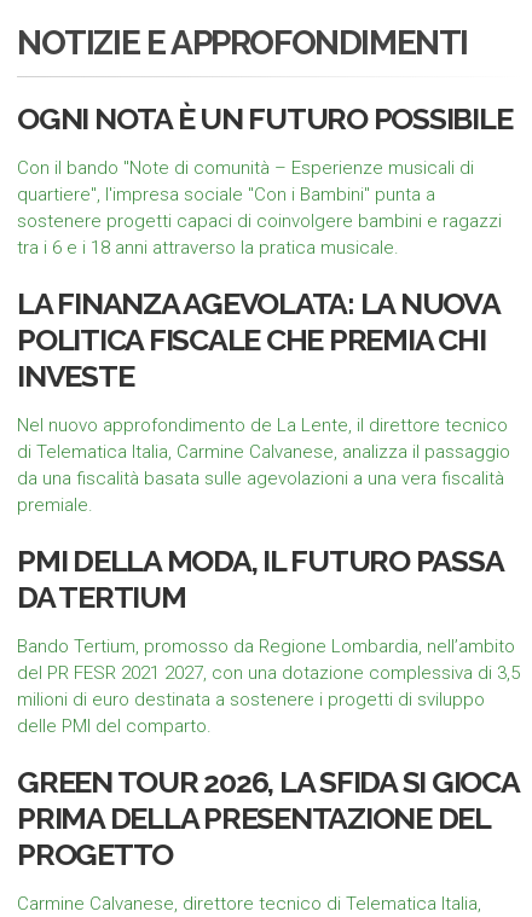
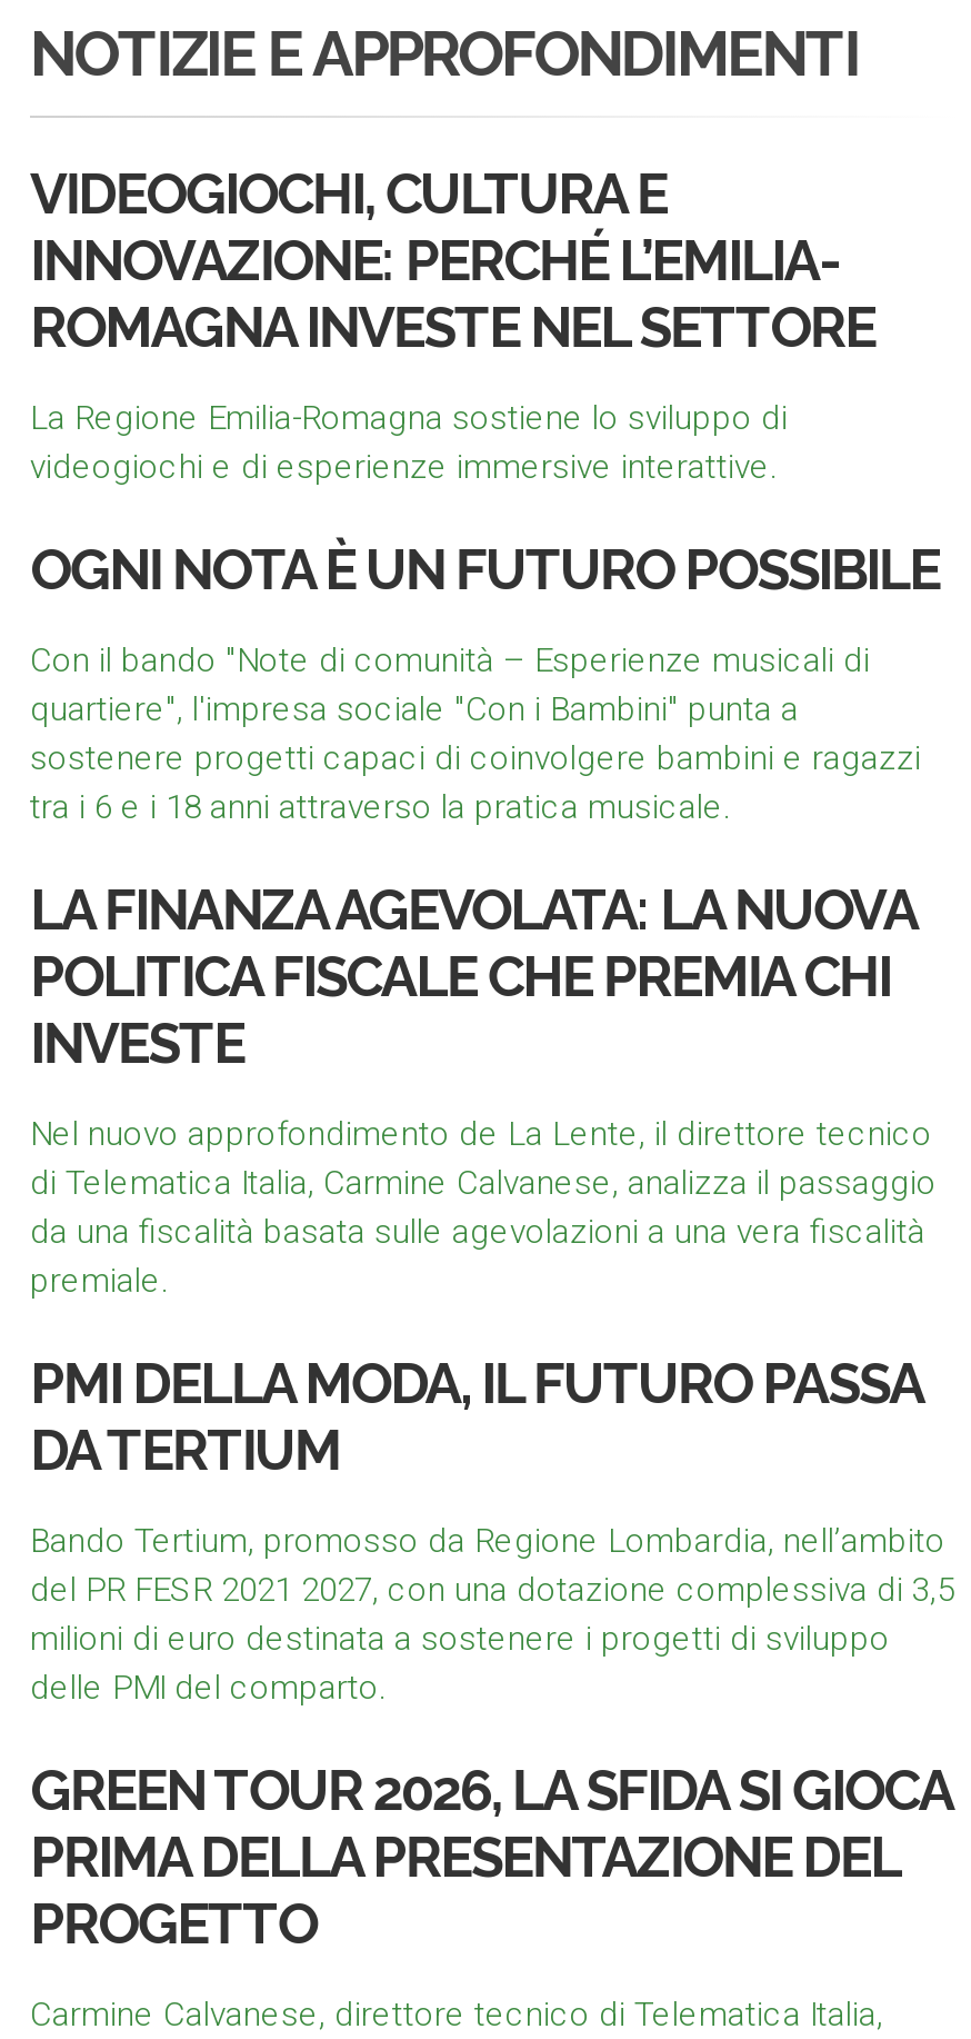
+ VIDEOGIOCHI, CULTURA E
+ INNOVAZIONE: PERCHÉ L’EMILIA-
+ ROMAGNA INVESTE NEL SETTORE
+ La Regione Emilia-Romagna sostiene lo sviluppo di
+ videogiochi e di esperienze immersive interattive.
